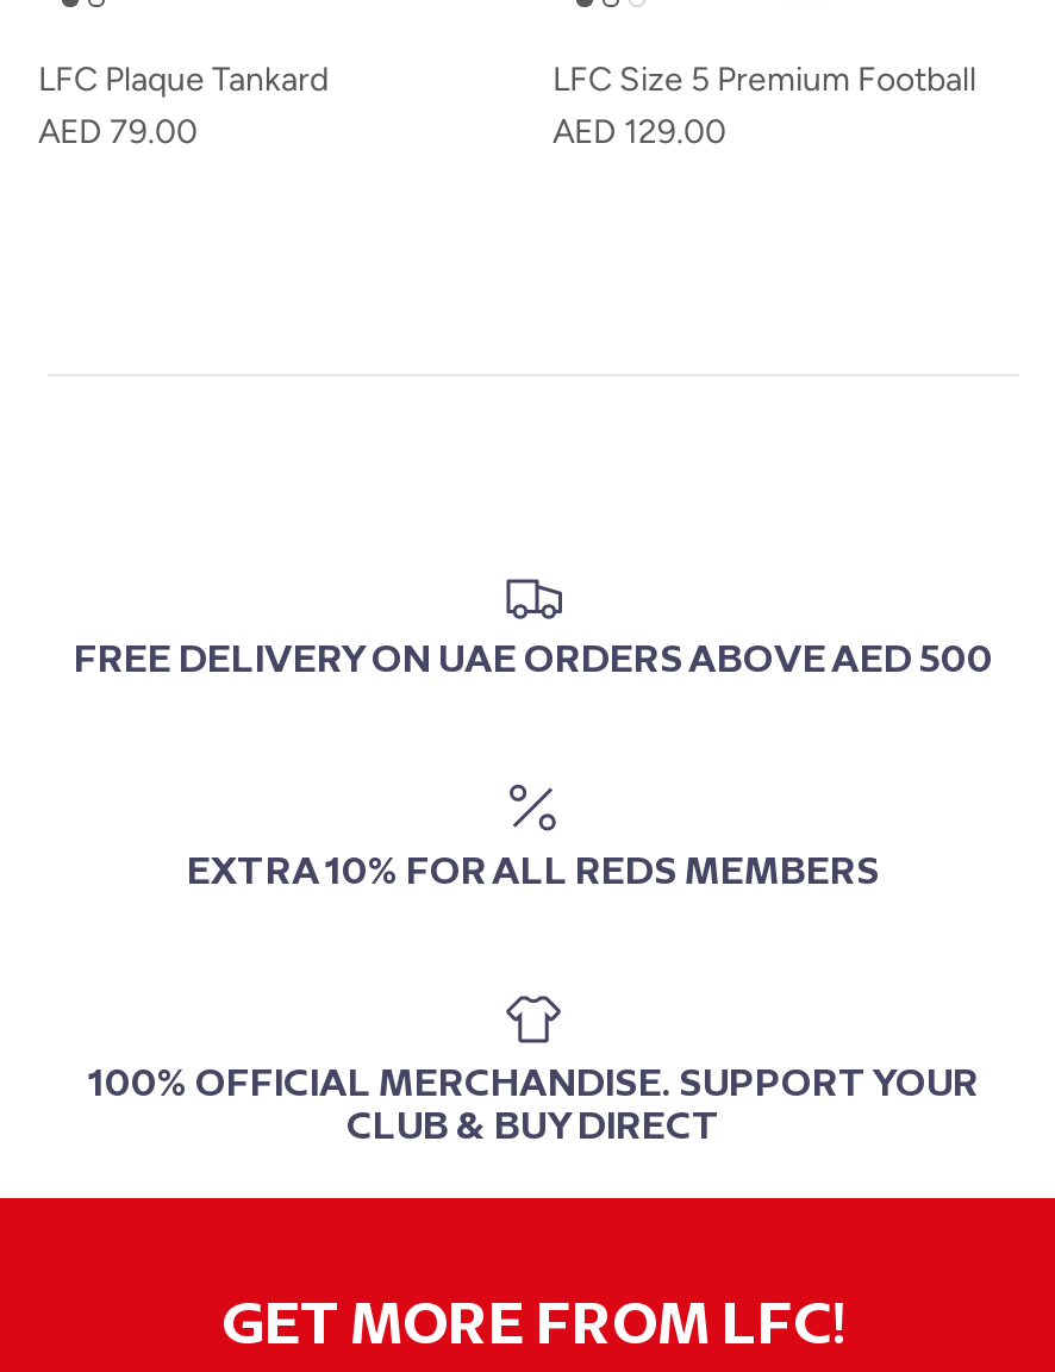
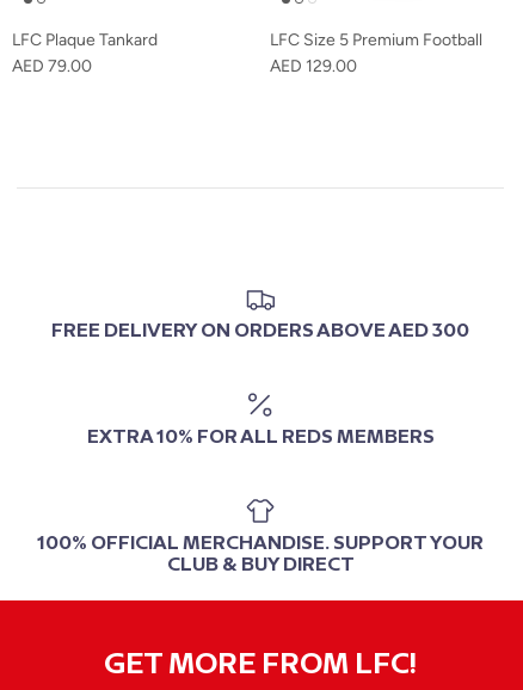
- FREE DELIVERY ON UAE ORDERS ABOVE AED 500
+ FREE DELIVERY ON ORDERS ABOVE AED 300
